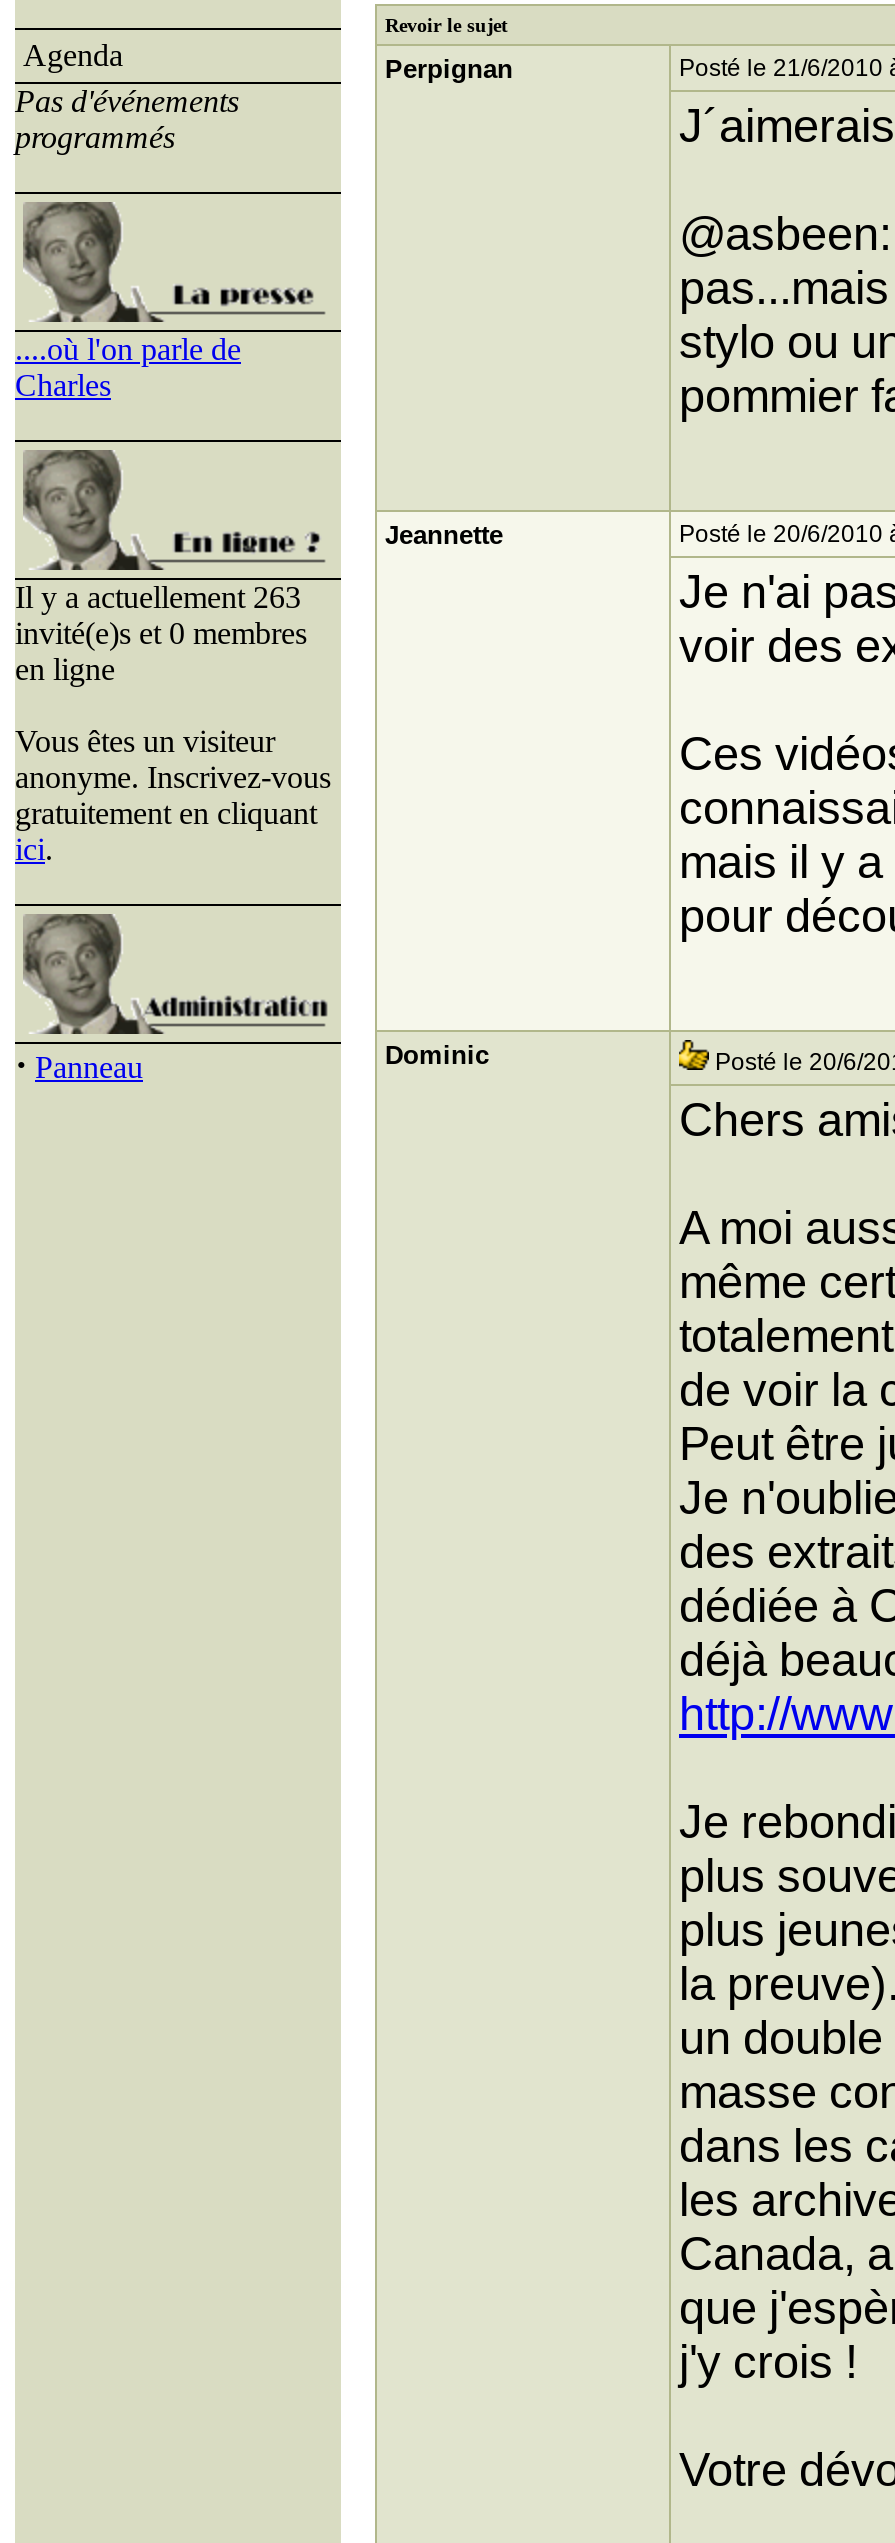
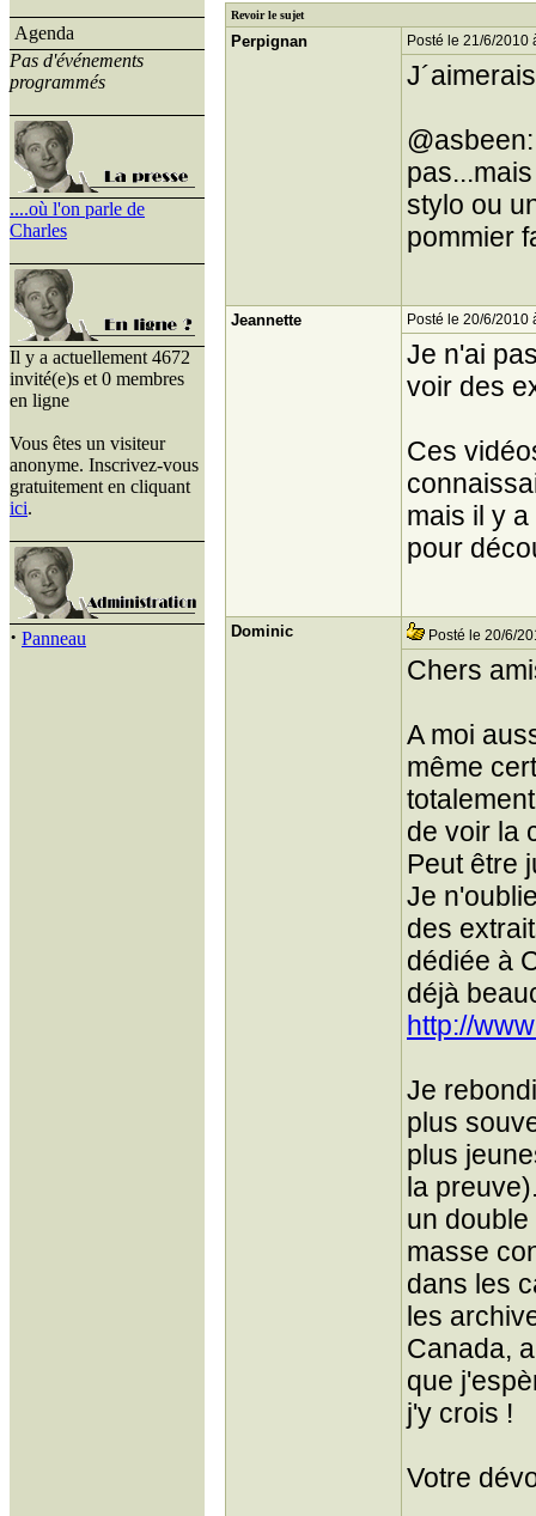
- Il y a actuellement 263
+ Il y a actuellement 4672
